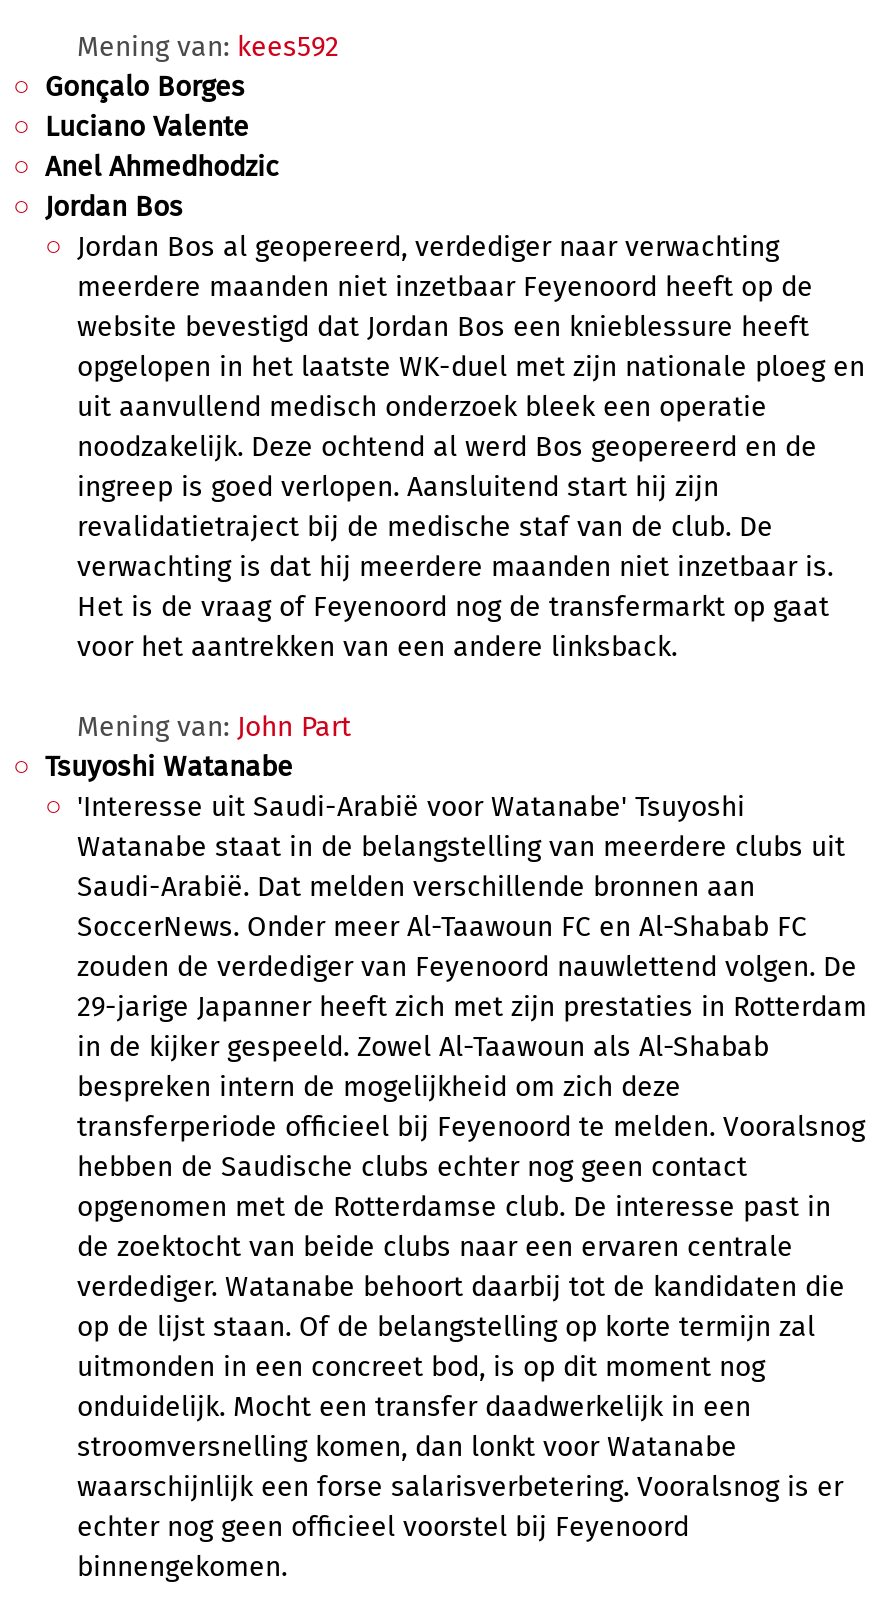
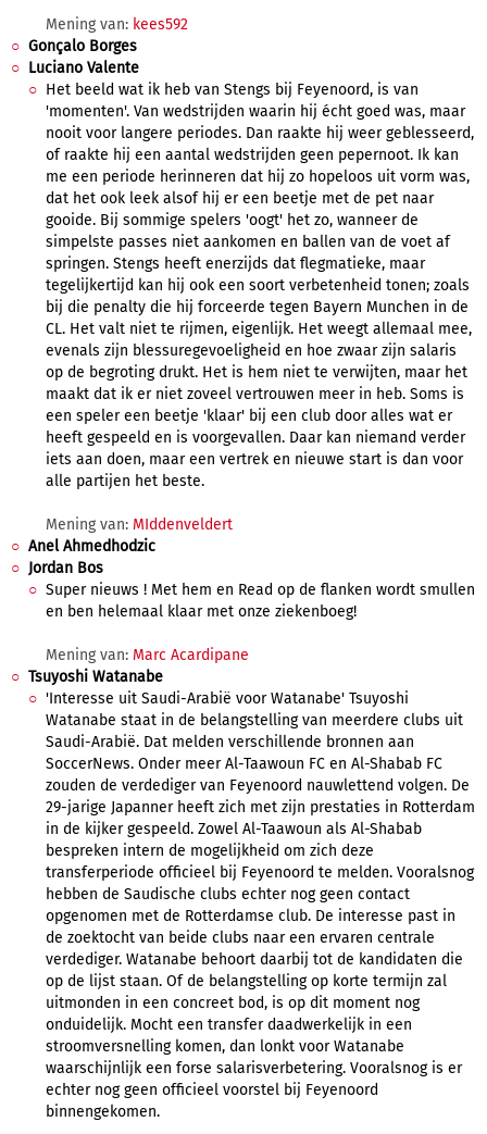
moved down: Anel Ahmedhodzic | Jordan Bos

+ Het beeld wat ik heb van Stengs bij Feyenoord, is van
+ 'momenten'. Van wedstrijden waarin hij écht goed was, maar
+ nooit voor langere periodes. Dan raakte hij weer geblesseerd,
+ of raakte hij een aantal wedstrijden geen pepernoot. Ik kan
+ me een periode herinneren dat hij zo hopeloos uit vorm was,
+ dat het ook leek alsof hij er een beetje met de pet naar
+ gooide. Bij sommige spelers 'oogt' het zo, wanneer de
+ simpelste passes niet aankomen en ballen van de voet af
+ springen. Stengs heeft enerzijds dat flegmatieke, maar
+ tegelijkertijd kan hij ook een soort verbetenheid tonen; zoals
+ bij die penalty die hij forceerde tegen Bayern Munchen in de
+ CL. Het valt niet te rijmen, eigenlijk. Het weegt allemaal mee,
+ evenals zijn blessuregevoeligheid en hoe zwaar zijn salaris
+ op de begroting drukt. Het is hem niet te verwijten, maar het
+ maakt dat ik er niet zoveel vertrouwen meer in heb. Soms is
+ een speler een beetje 'klaar' bij een club door alles wat er
+ heeft gespeeld en is voorgevallen. Daar kan niemand verder
+ iets aan doen, maar een vertrek en nieuwe start is dan voor
+ alle partijen het beste.
+ Mening van: MIddenveldert

- Jordan Bos al geopereerd, verdediger naar verwachting
- meerdere maanden niet inzetbaar Feyenoord heeft op de
- website bevestigd dat Jordan Bos een knieblessure heeft
- opgelopen in het laatste WK-duel met zijn nationale ploeg en
- uit aanvullend medisch onderzoek bleek een operatie
- noodzakelijk. Deze ochtend al werd Bos geopereerd en de
- ingreep is goed verlopen. Aansluitend start hij zijn
- revalidatietraject bij de medische staf van de club. De
- verwachting is dat hij meerdere maanden niet inzetbaar is.
- Het is de vraag of Feyenoord nog de transfermarkt op gaat
- voor het aantrekken van een andere linksback.
+ Super nieuws ! Met hem en Read op de flanken wordt smullen
+ en ben helemaal klaar met onze ziekenboeg!

- Mening van: John Part
+ Mening van: Marc Acardipane
